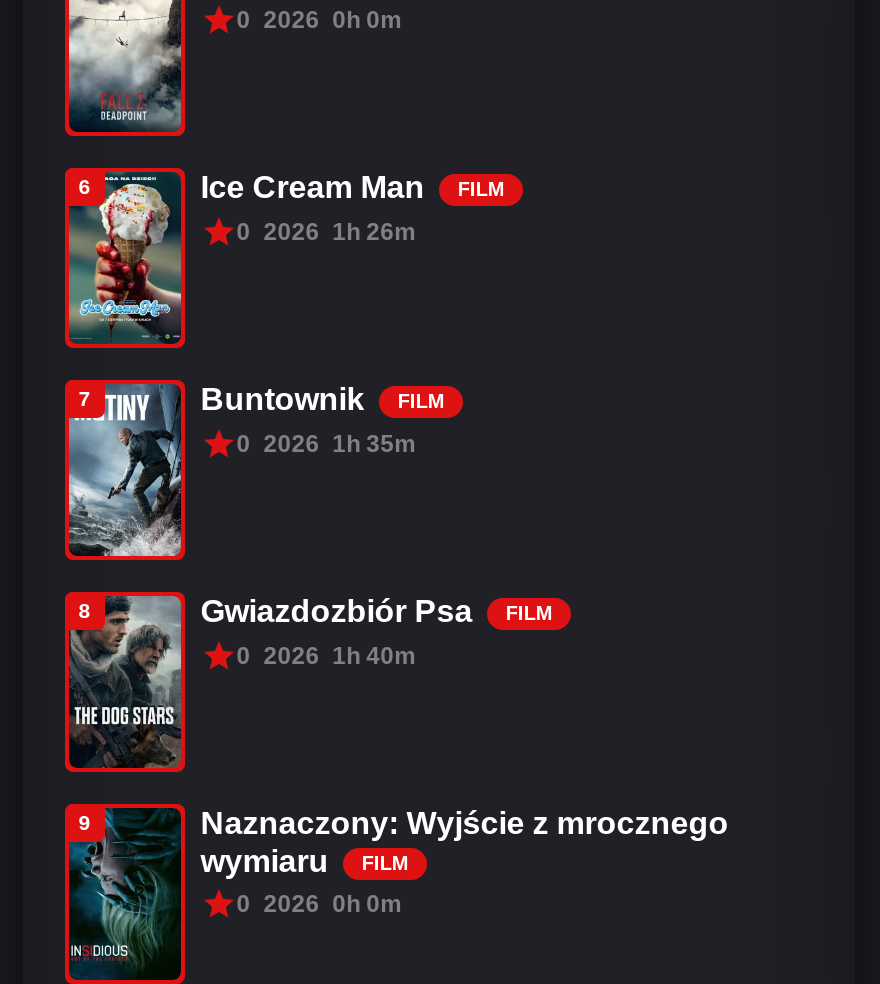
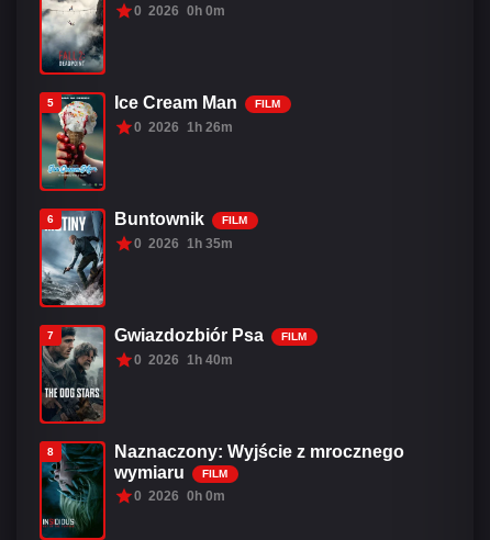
- 6
+ 5

- 7
+ 6

- 8
+ 7

- 9
+ 8
